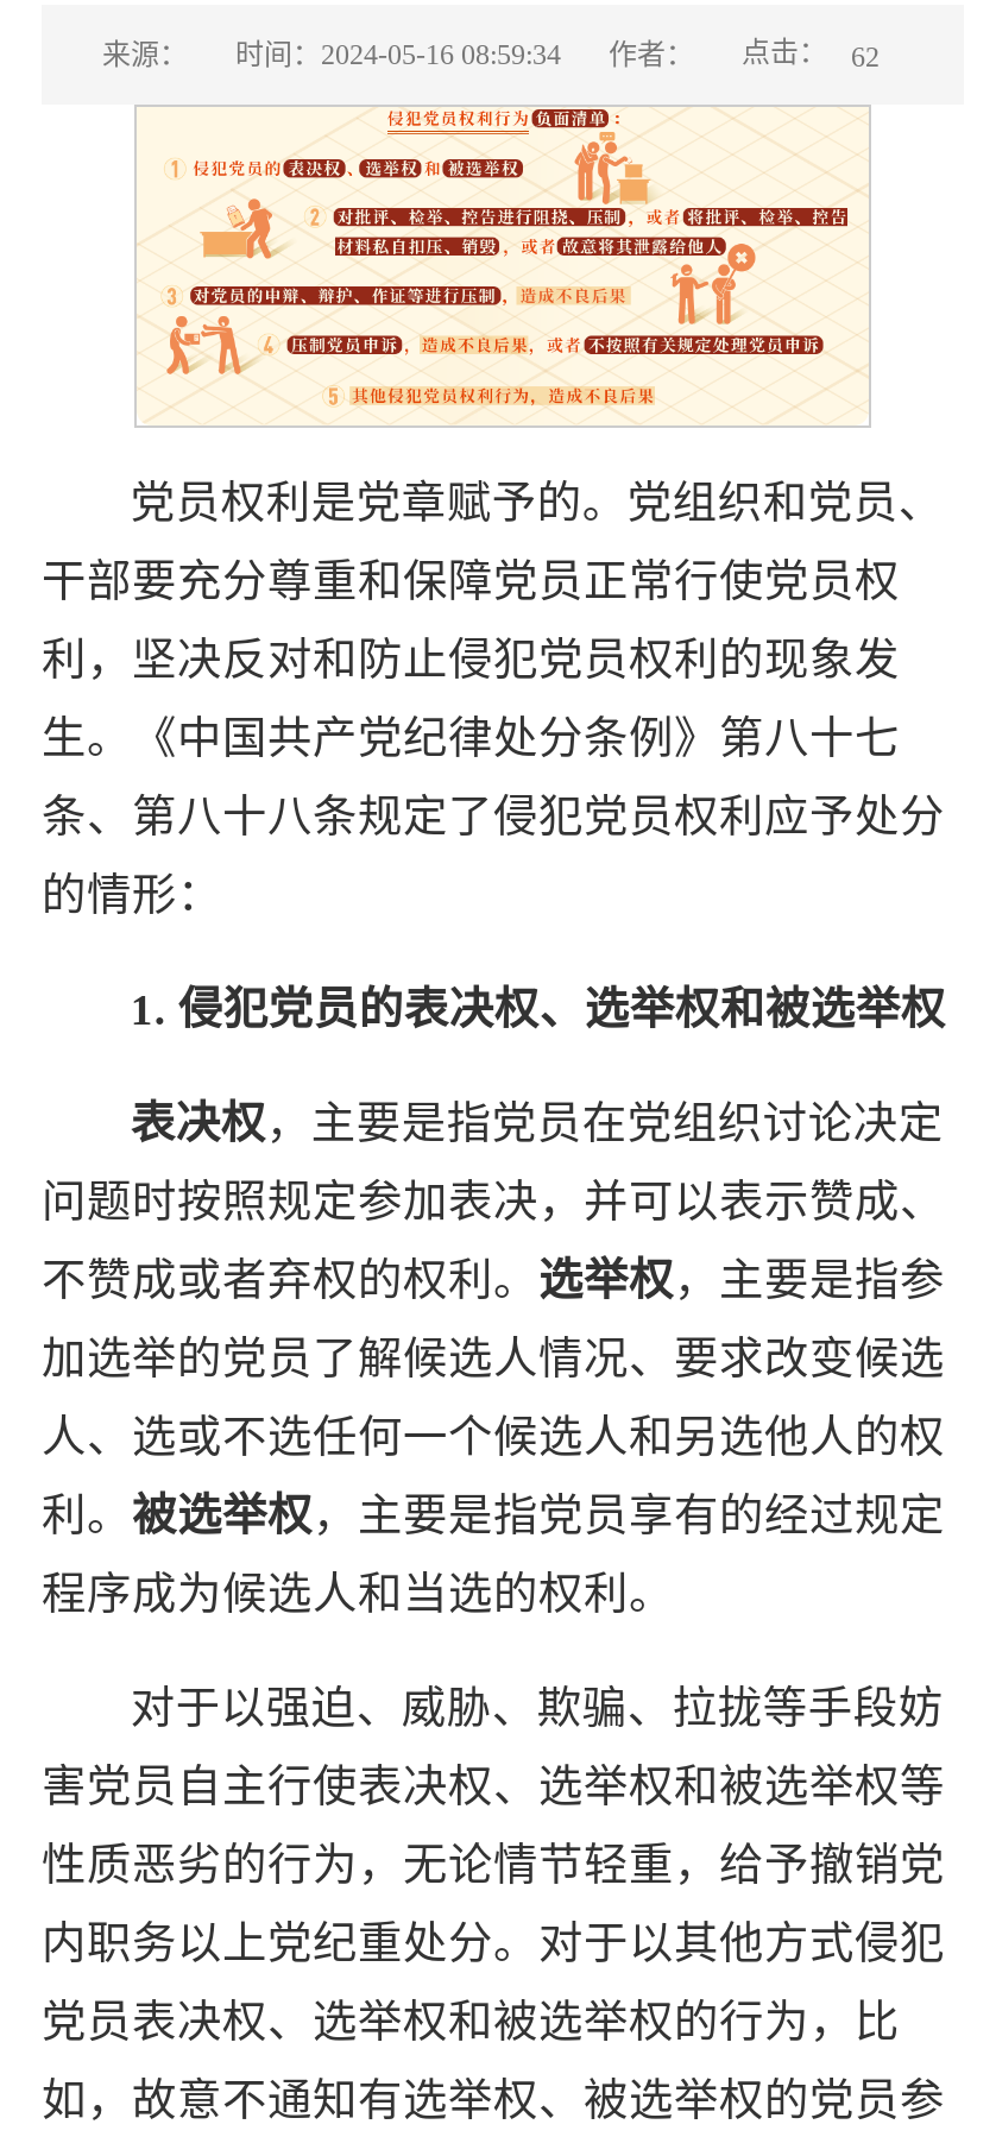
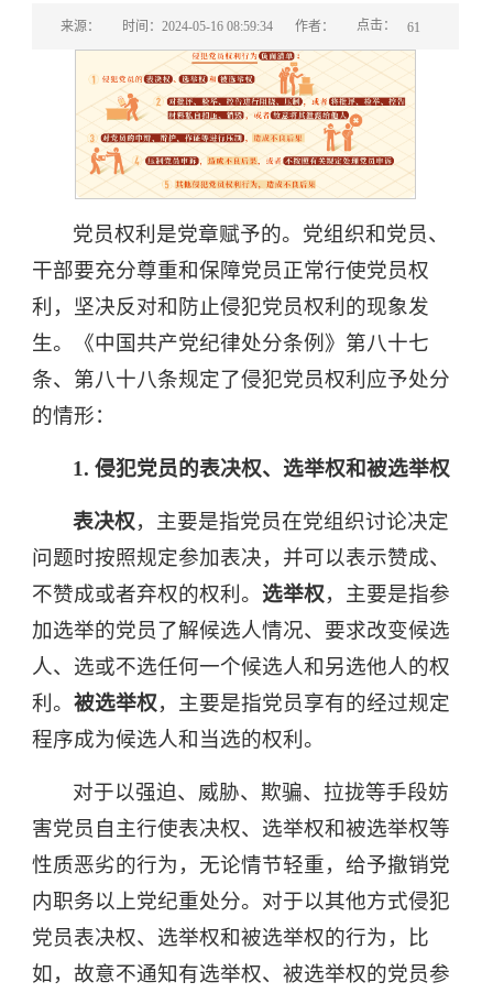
- 来源： 时间：2024-05-16 08:59:34 作者： 点击： 62
+ 来源： 时间：2024-05-16 08:59:34 作者： 点击： 61
